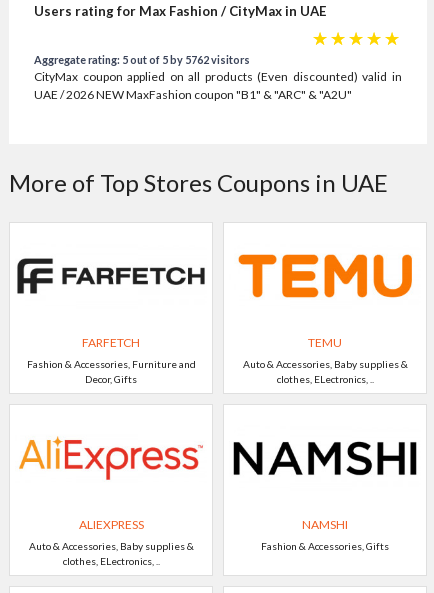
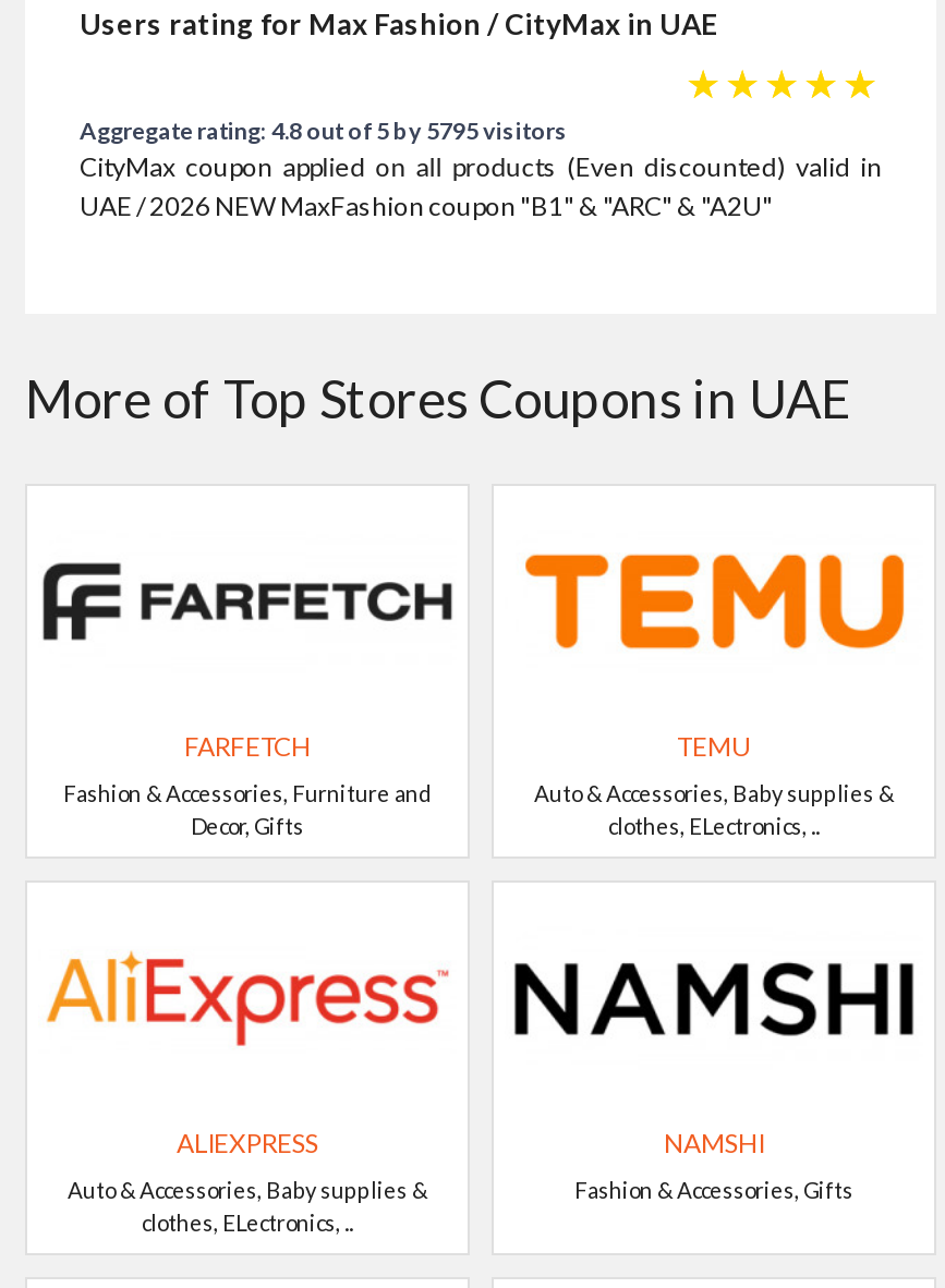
- Aggregate rating: 5 out of 5 by 5762 visitors
+ Aggregate rating: 4.8 out of 5 by 5795 visitors
